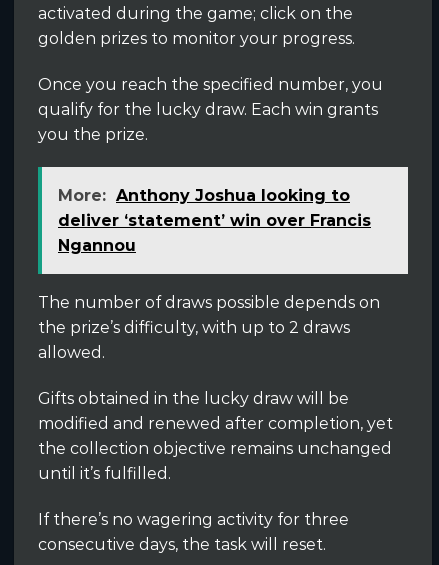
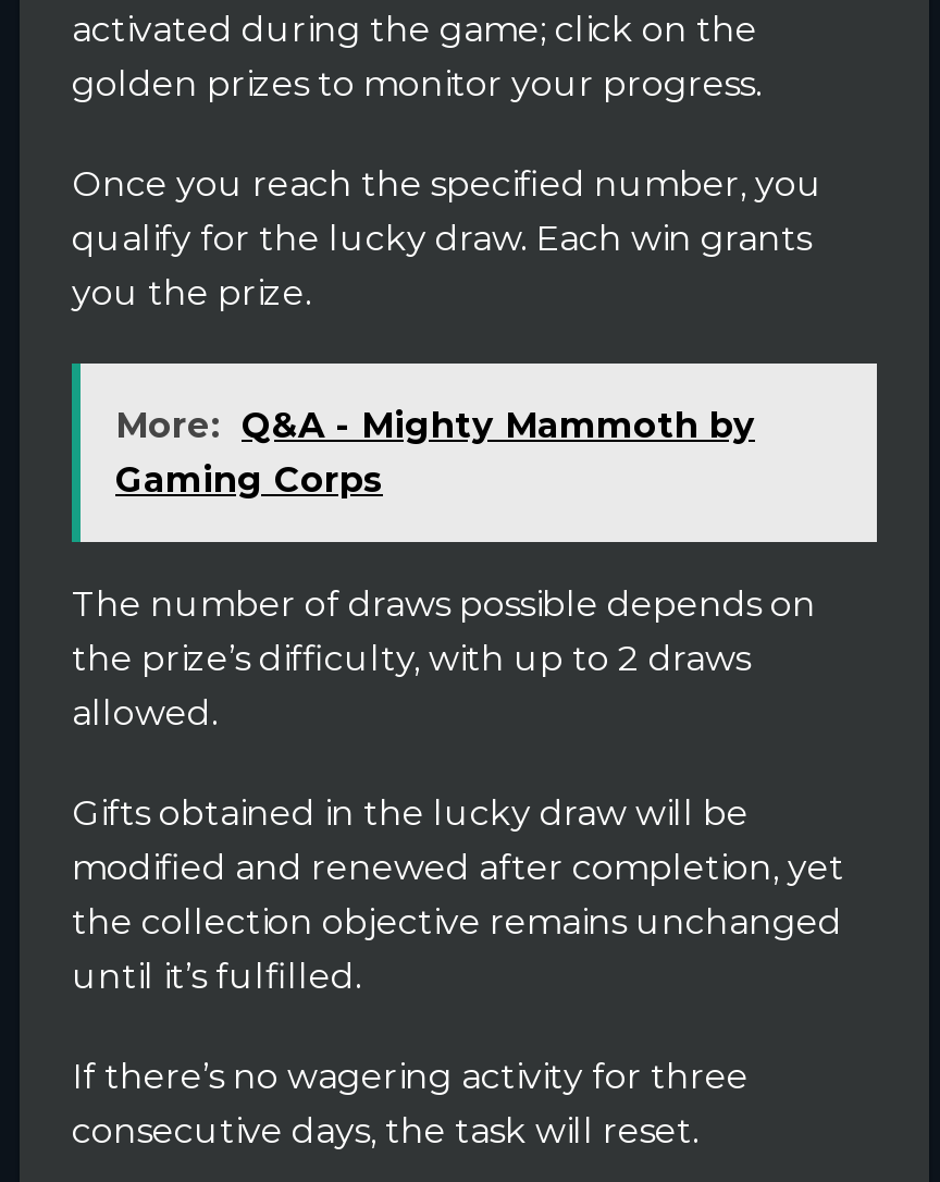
- More: Anthony Joshua looking to
- deliver ‘statement’ win over Francis
- Ngannou
+ More: Q&A - Mighty Mammoth by
+ Gaming Corps
